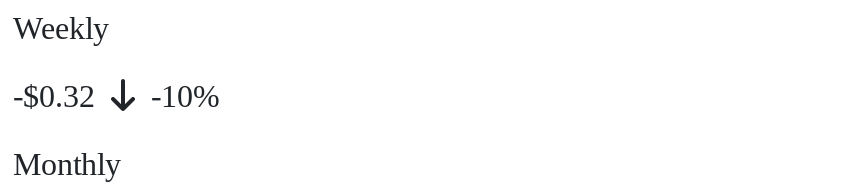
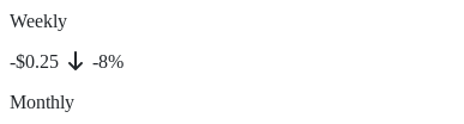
- -$0.32
+ -$0.25

- -10%
+ -8%
